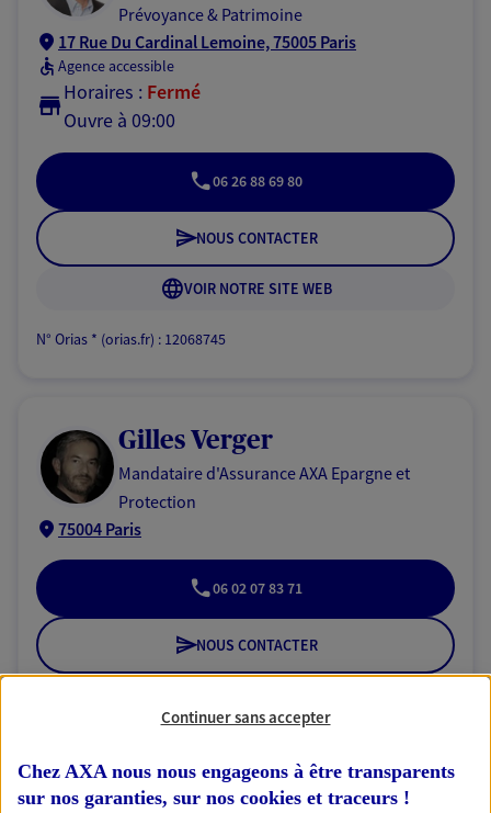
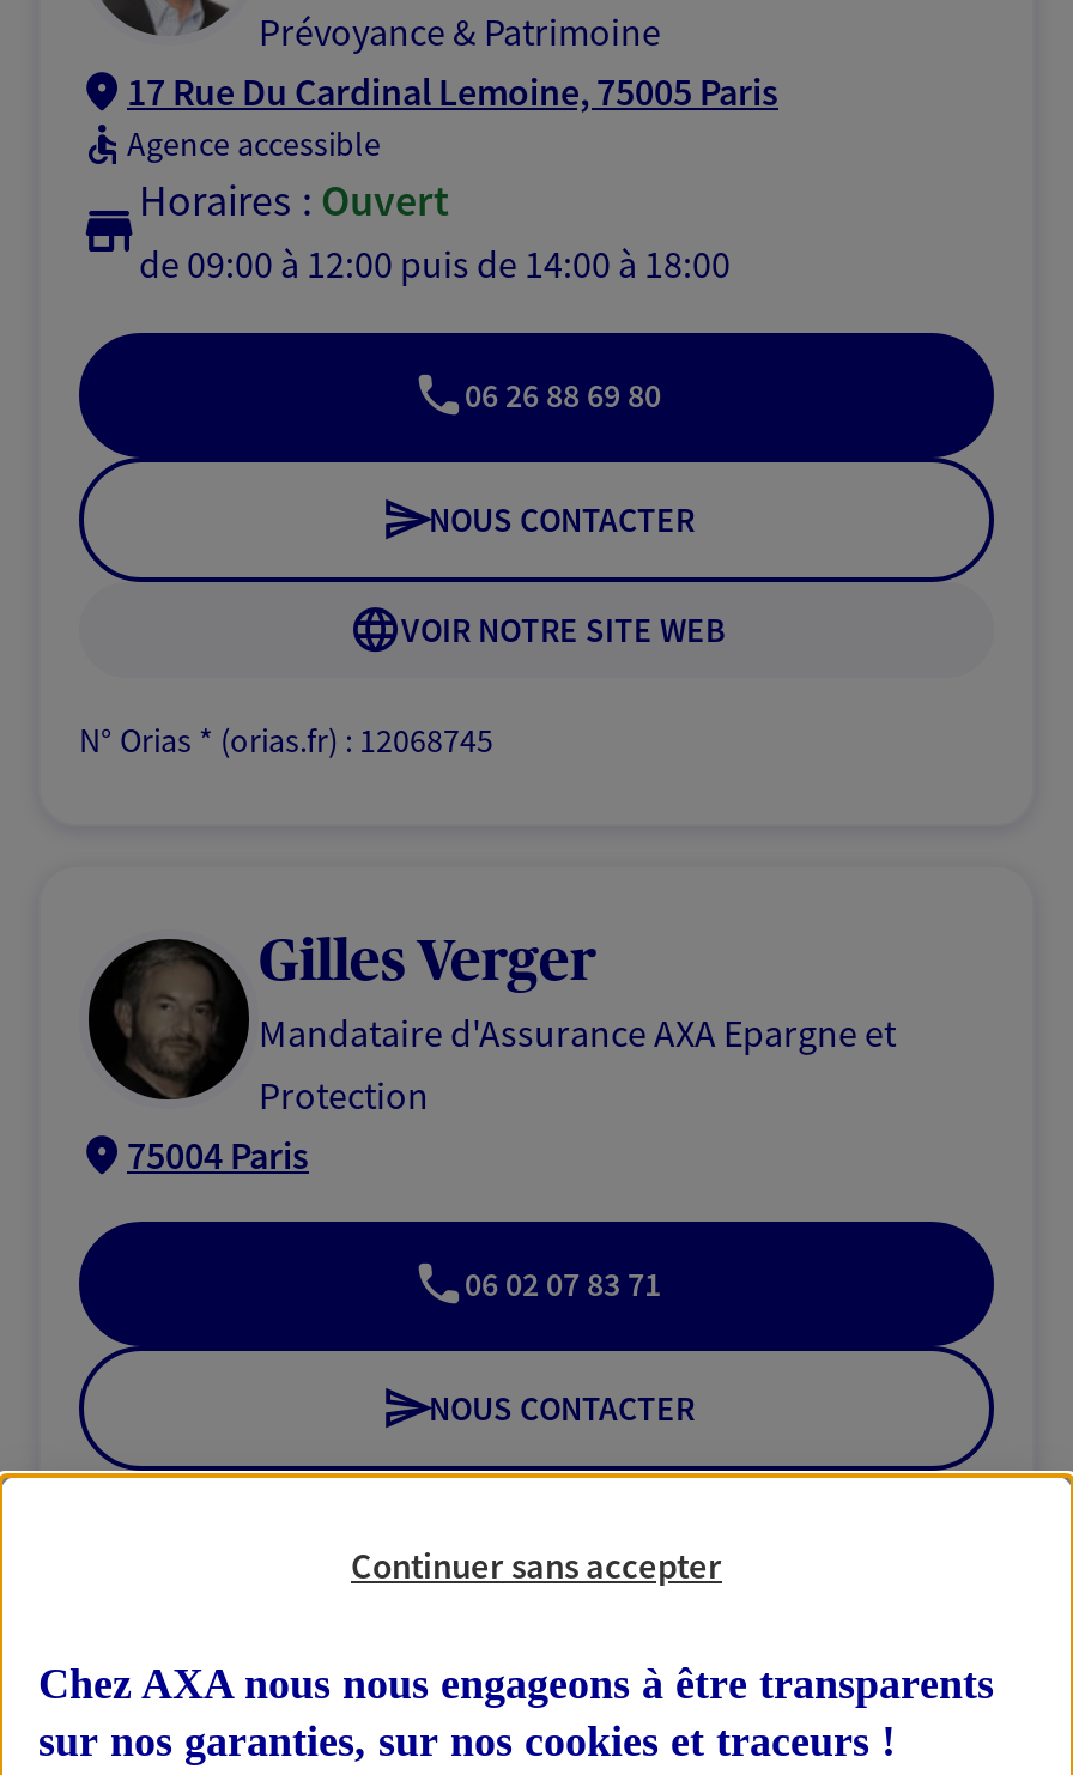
- Horaires : Fermé
- Ouvre à 09:00
+ Horaires : Ouvert
+ de 09:00 à 12:00 puis de 14:00 à 18:00
